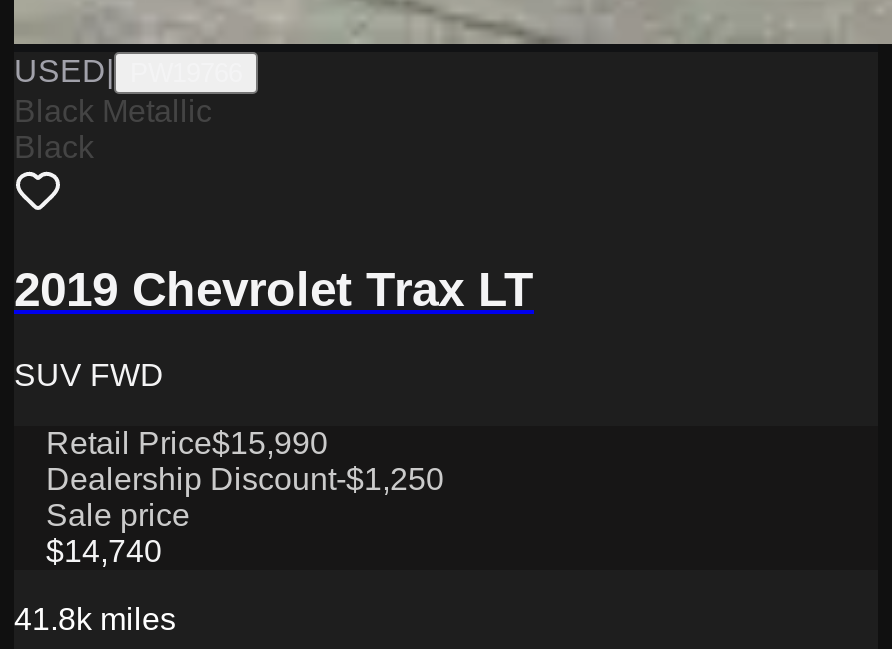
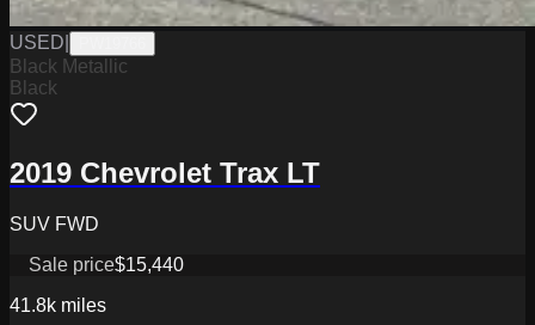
- Retail Price$15,990
- Dealership Discount-$1,250
- Sale price
- $14,740
+ Sale price$15,440
